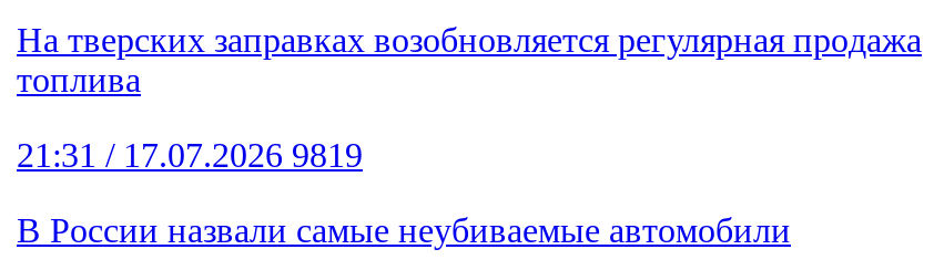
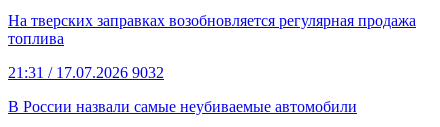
- 21:31 / 17.07.2026 9819
+ 21:31 / 17.07.2026 9032
